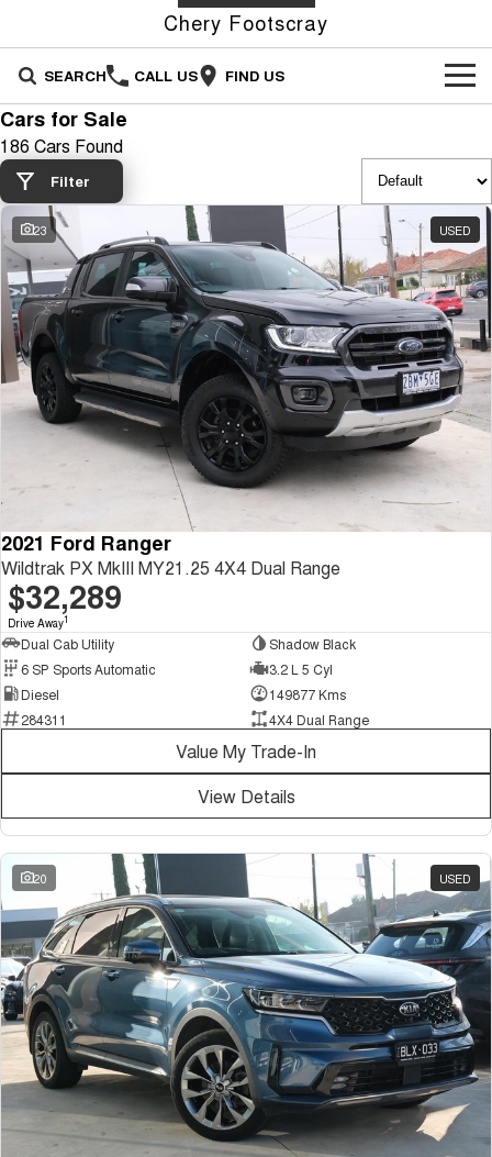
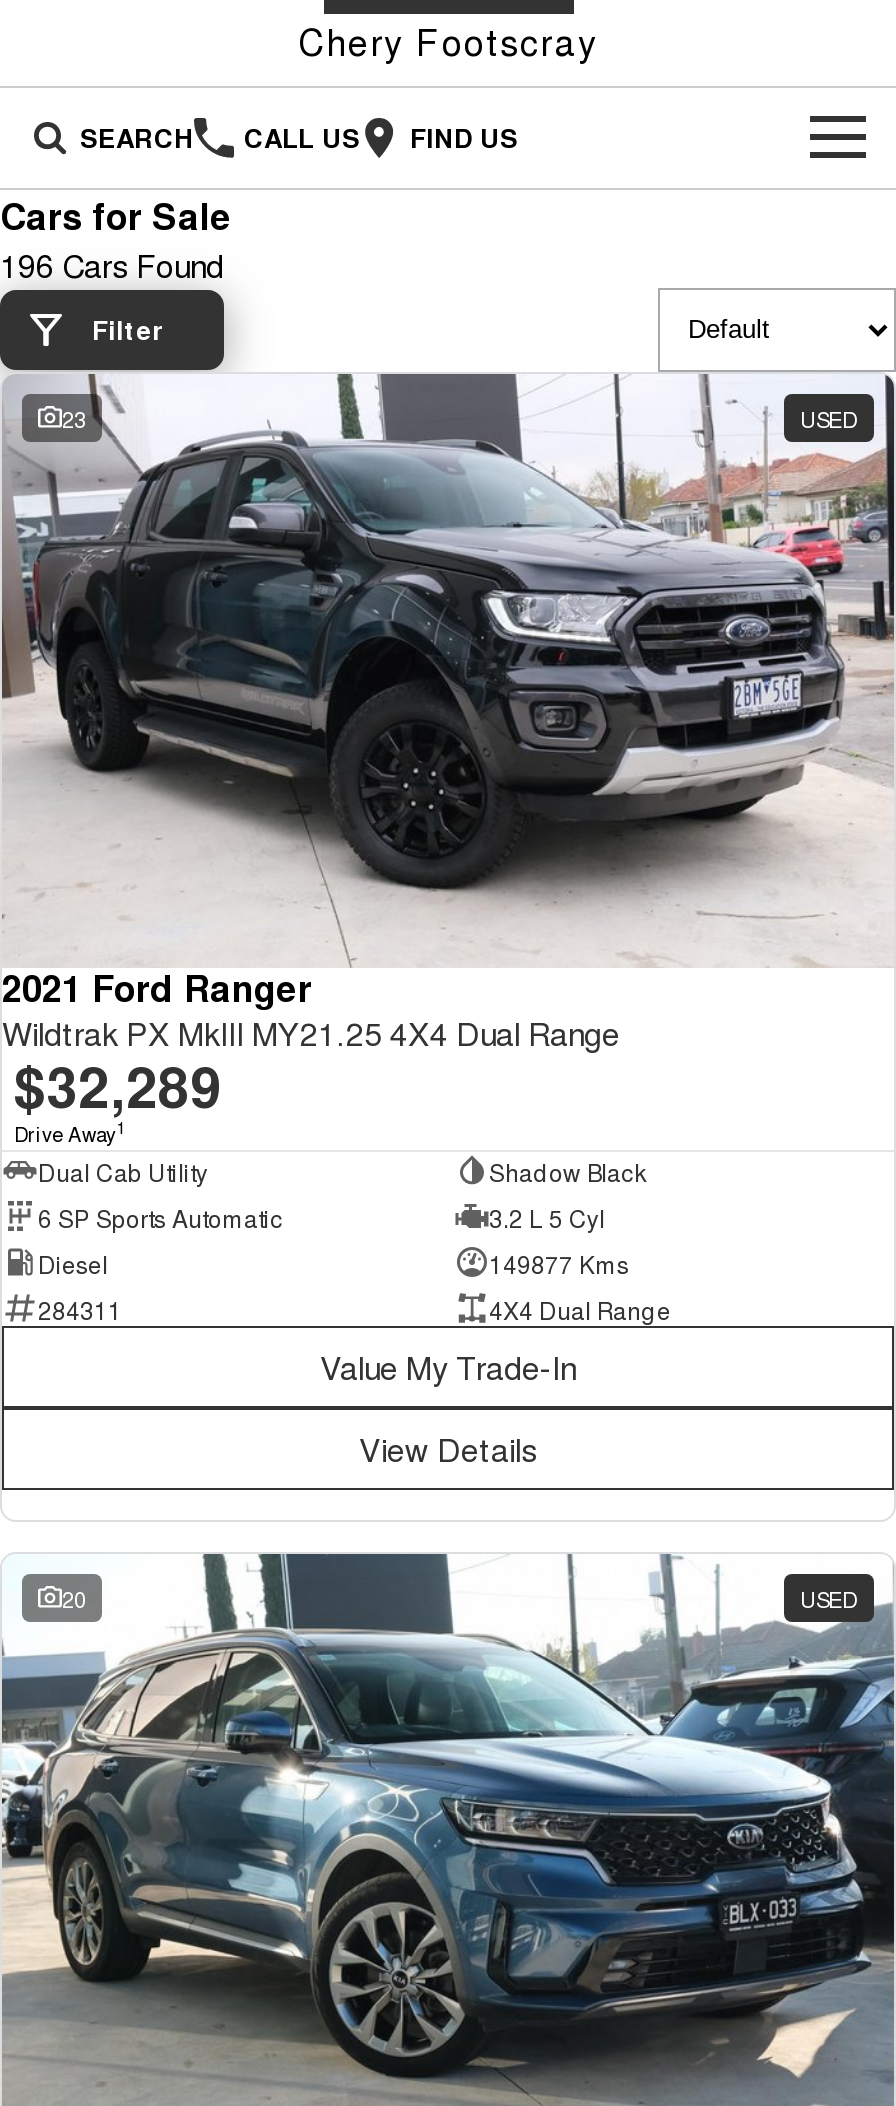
- 186 Cars Found
+ 196 Cars Found
